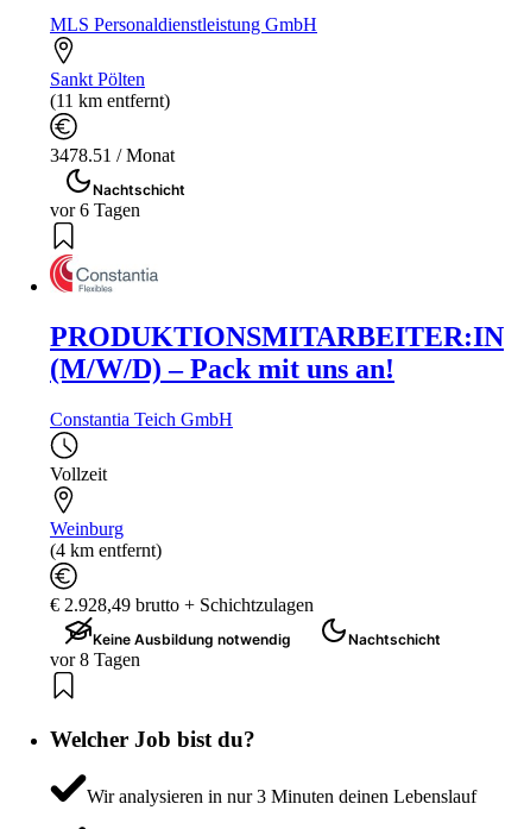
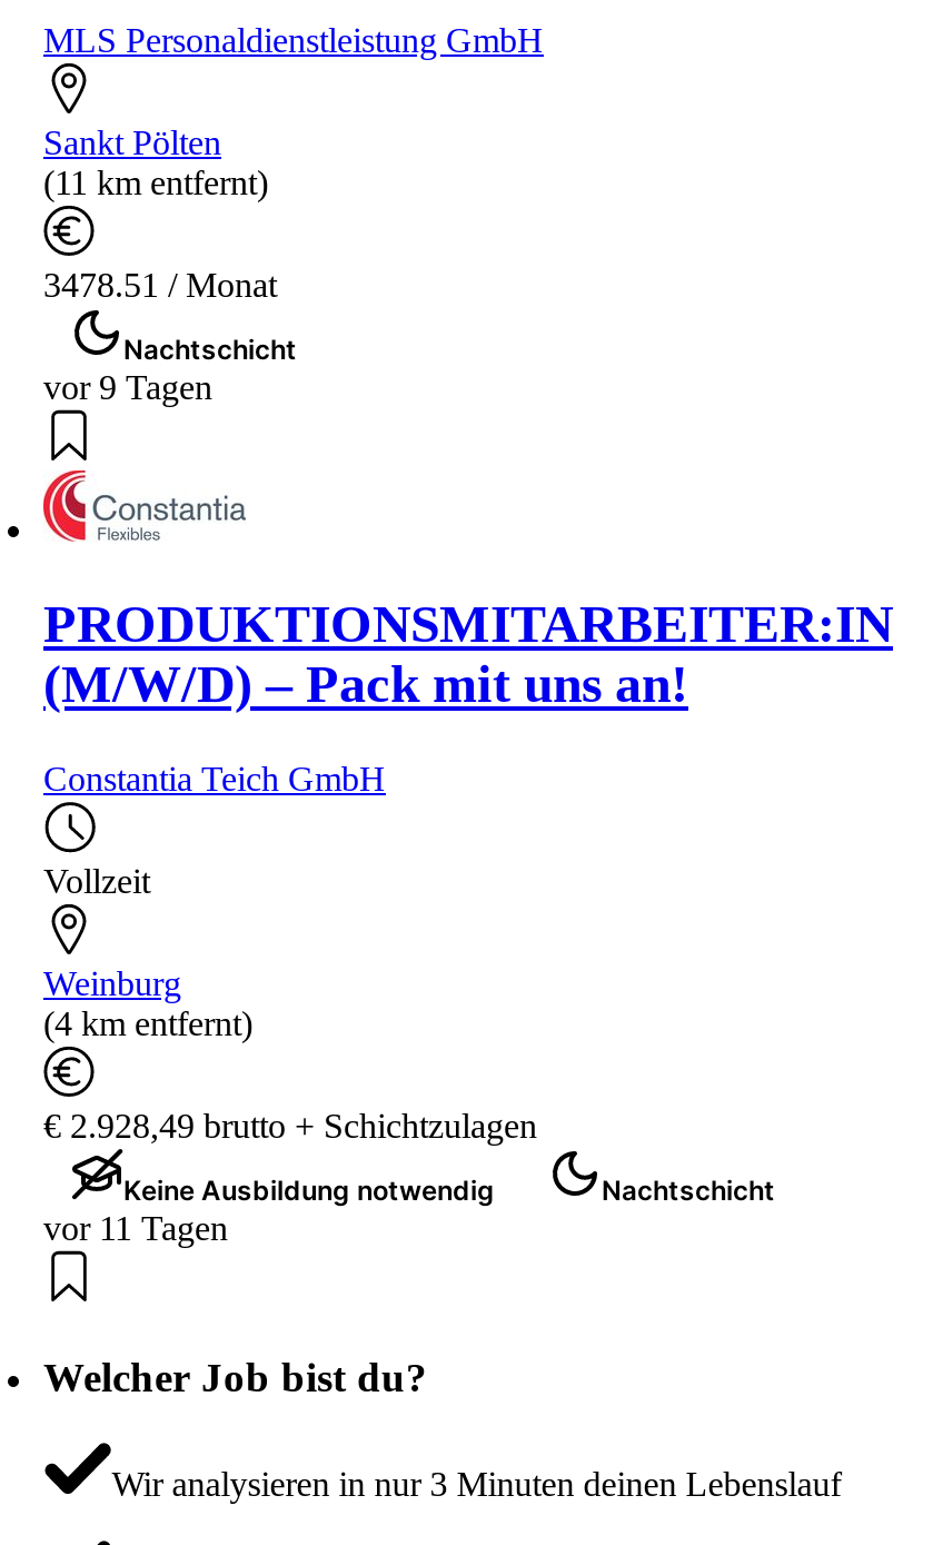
- vor 6 Tagen
+ vor 9 Tagen

- vor 8 Tagen
+ vor 11 Tagen
